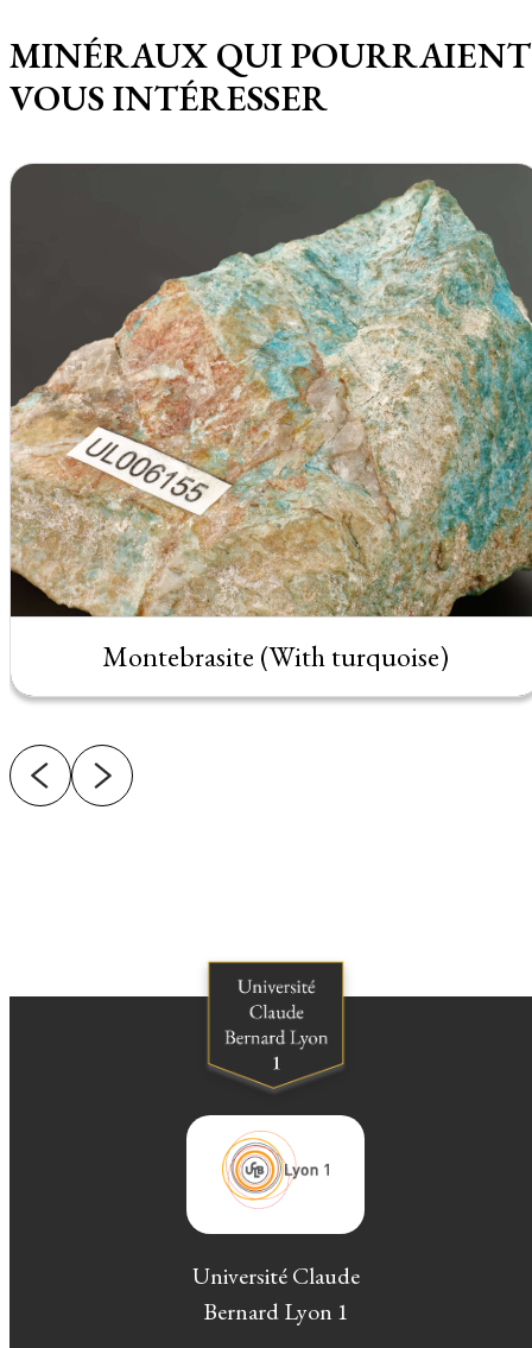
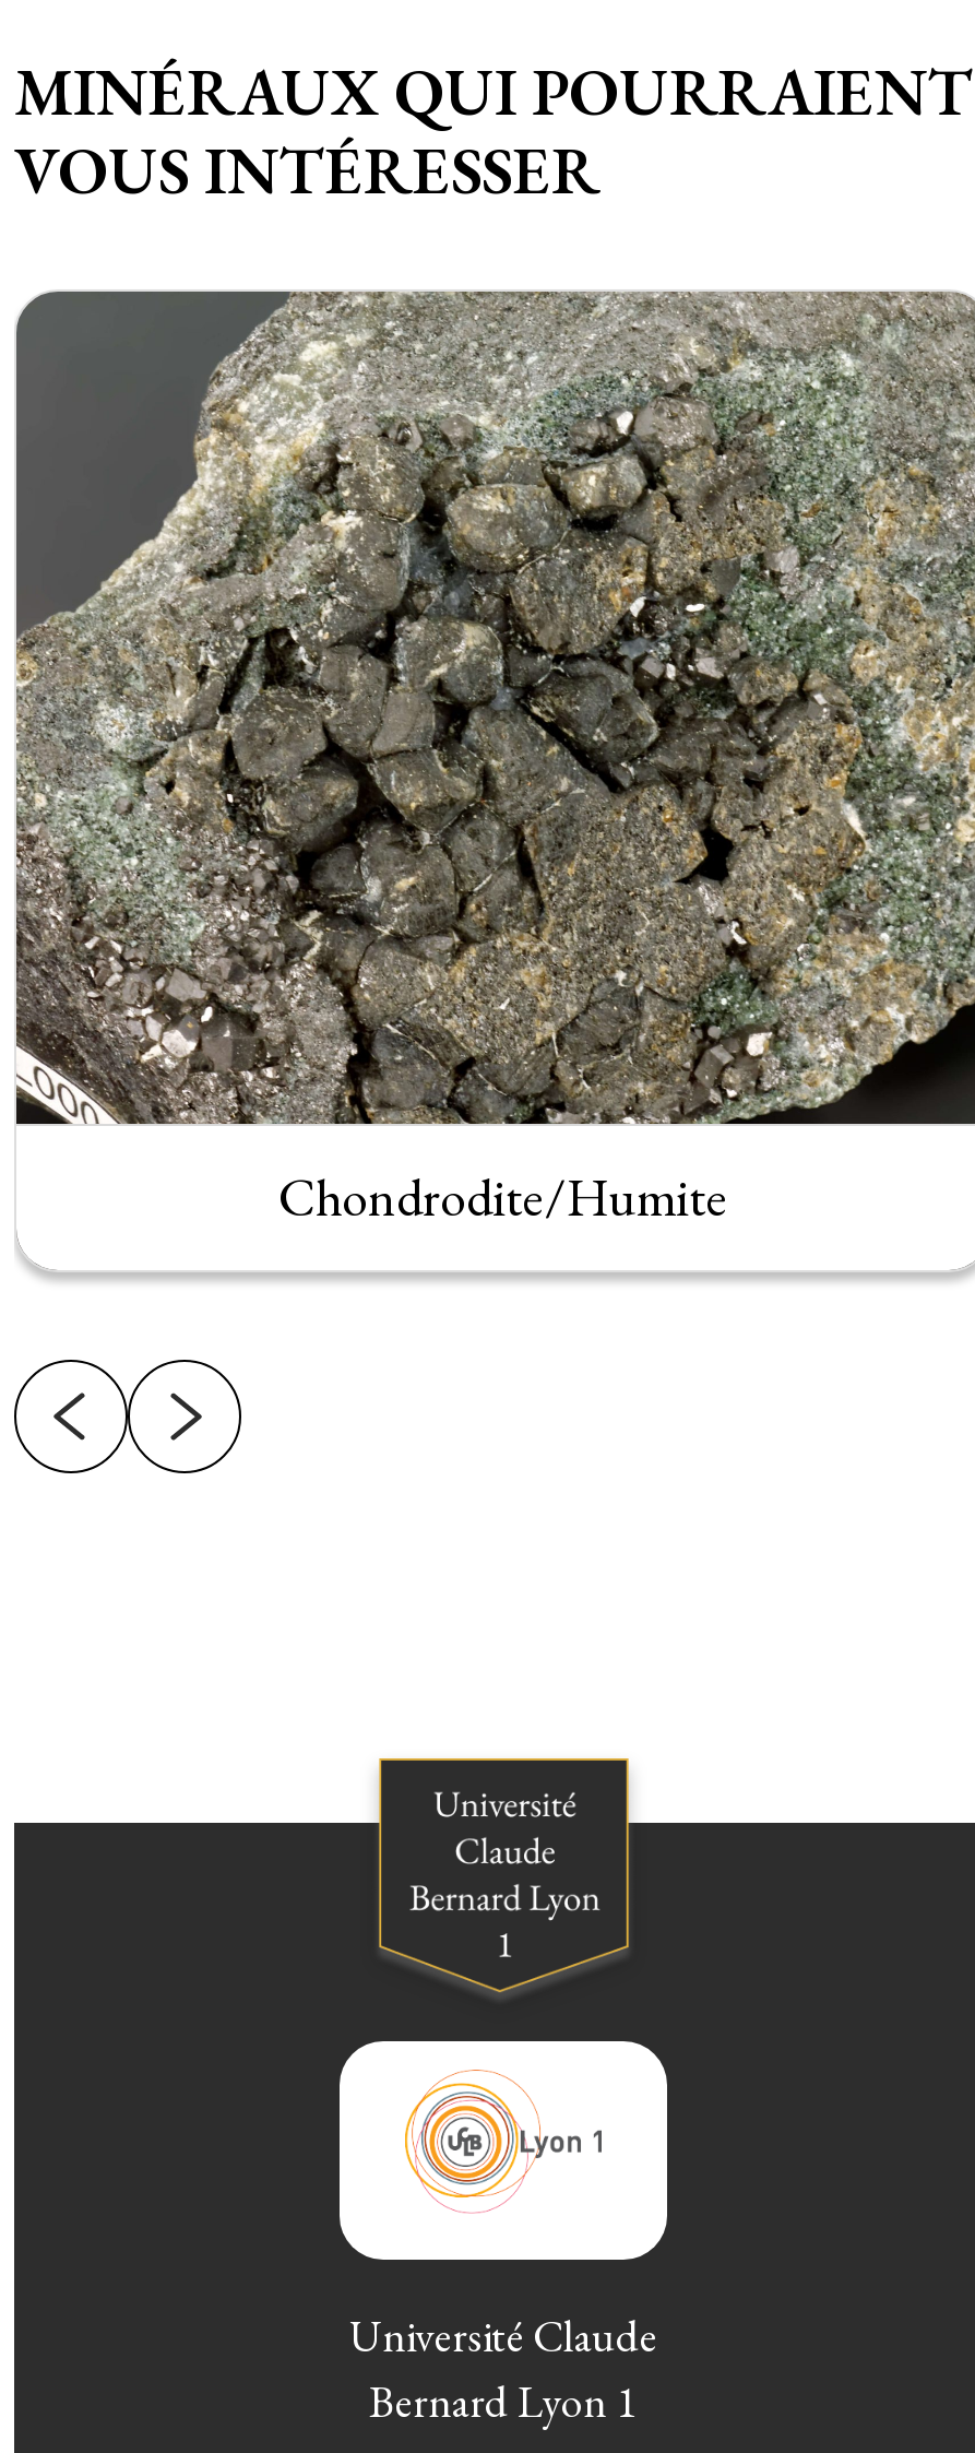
- [image]
- Montebrasite (With turquoise)
+ [image]
+ Chondrodite/Humite
